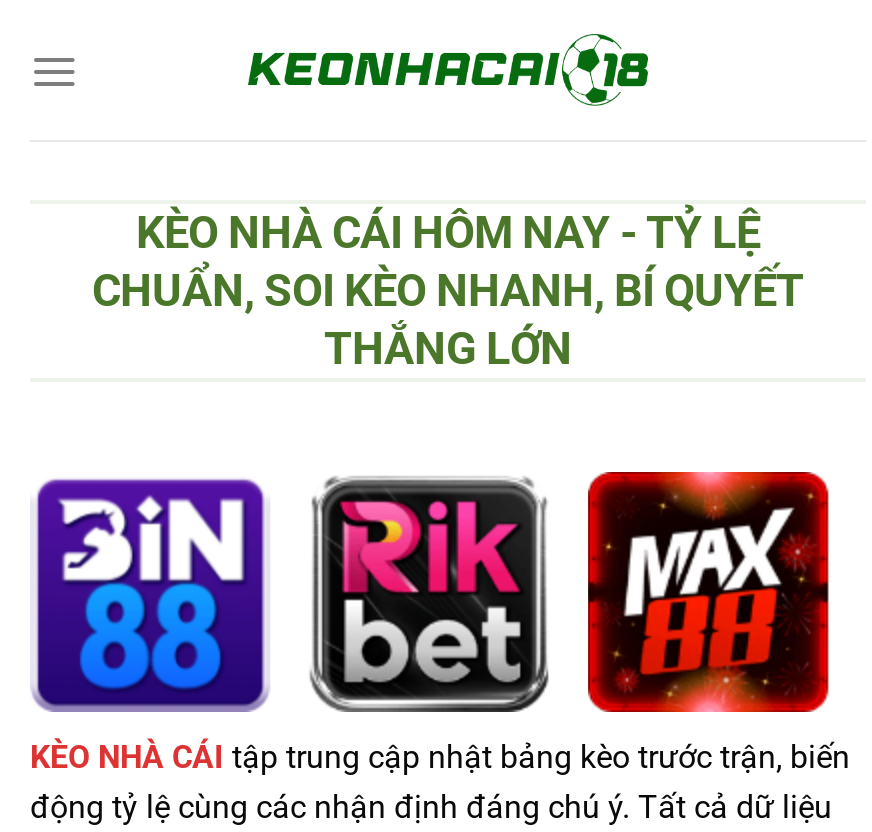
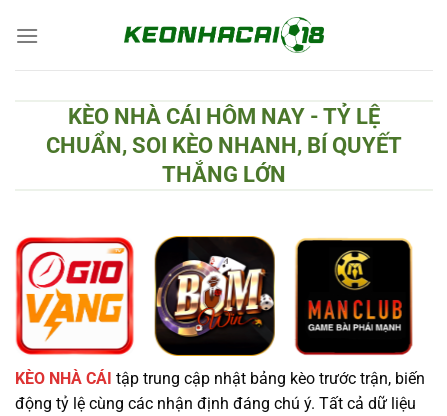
- [image]
+ [image]

- [image]
+ [image]

- [image]
+ [image]
